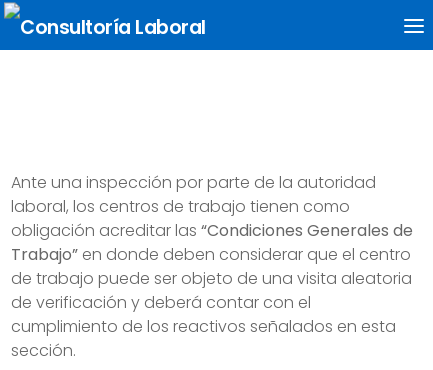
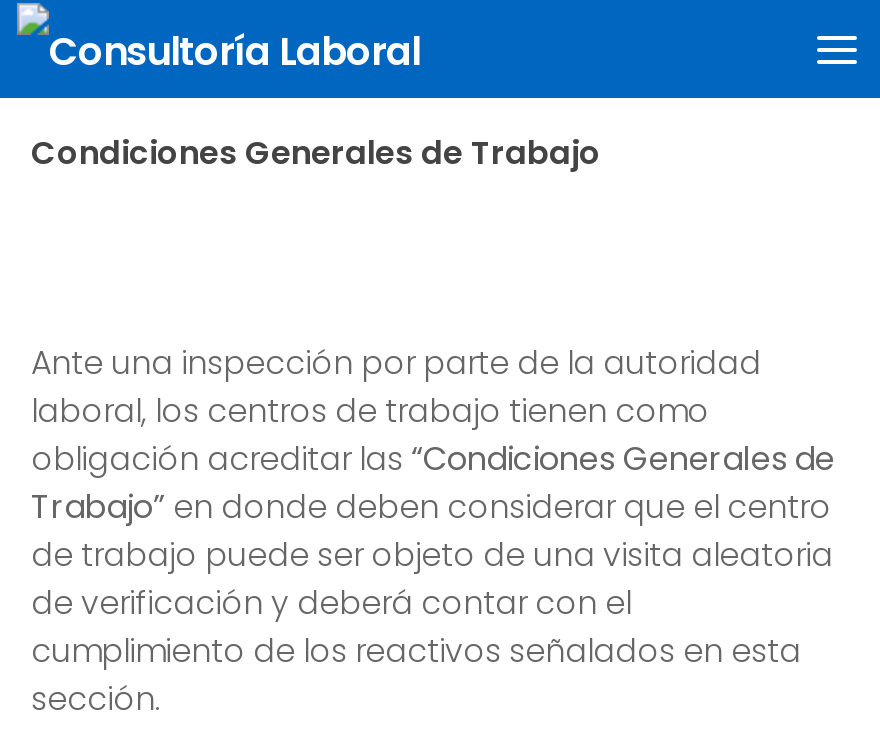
+ Condiciones Generales de Trabajo
